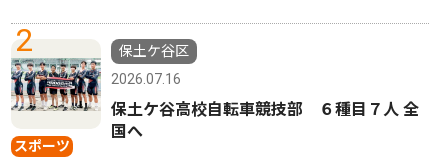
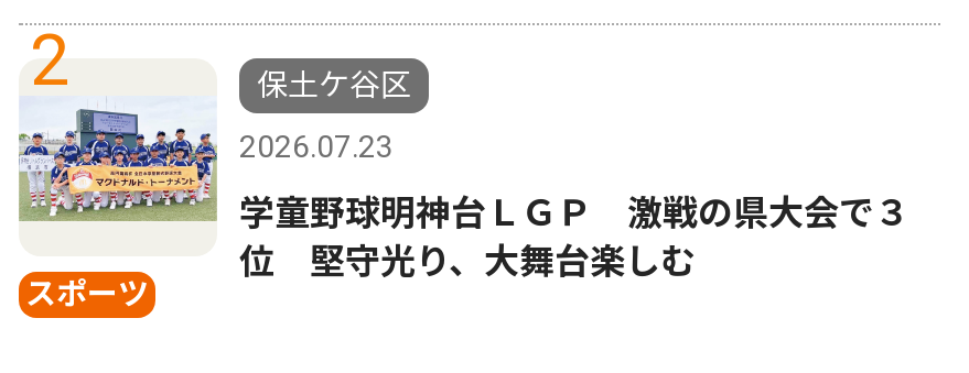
- [image]
- 2026.07.16
+ [image]
+ 2026.07.23

- 保土ケ谷高校自転車競技部 ６種目７人 全
- 国へ
+ 学童野球明神台ＬＧＰ 激戦の県大会で３
+ 位 堅守光り、大舞台楽しむ
